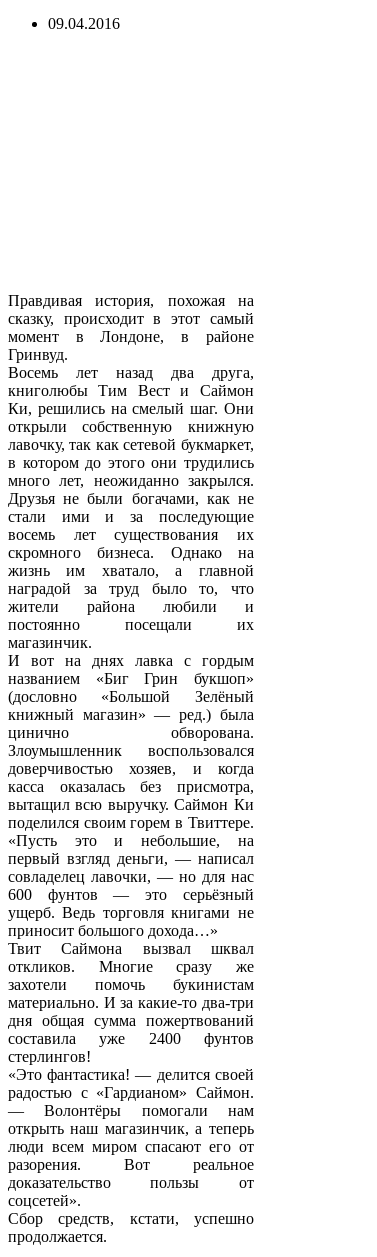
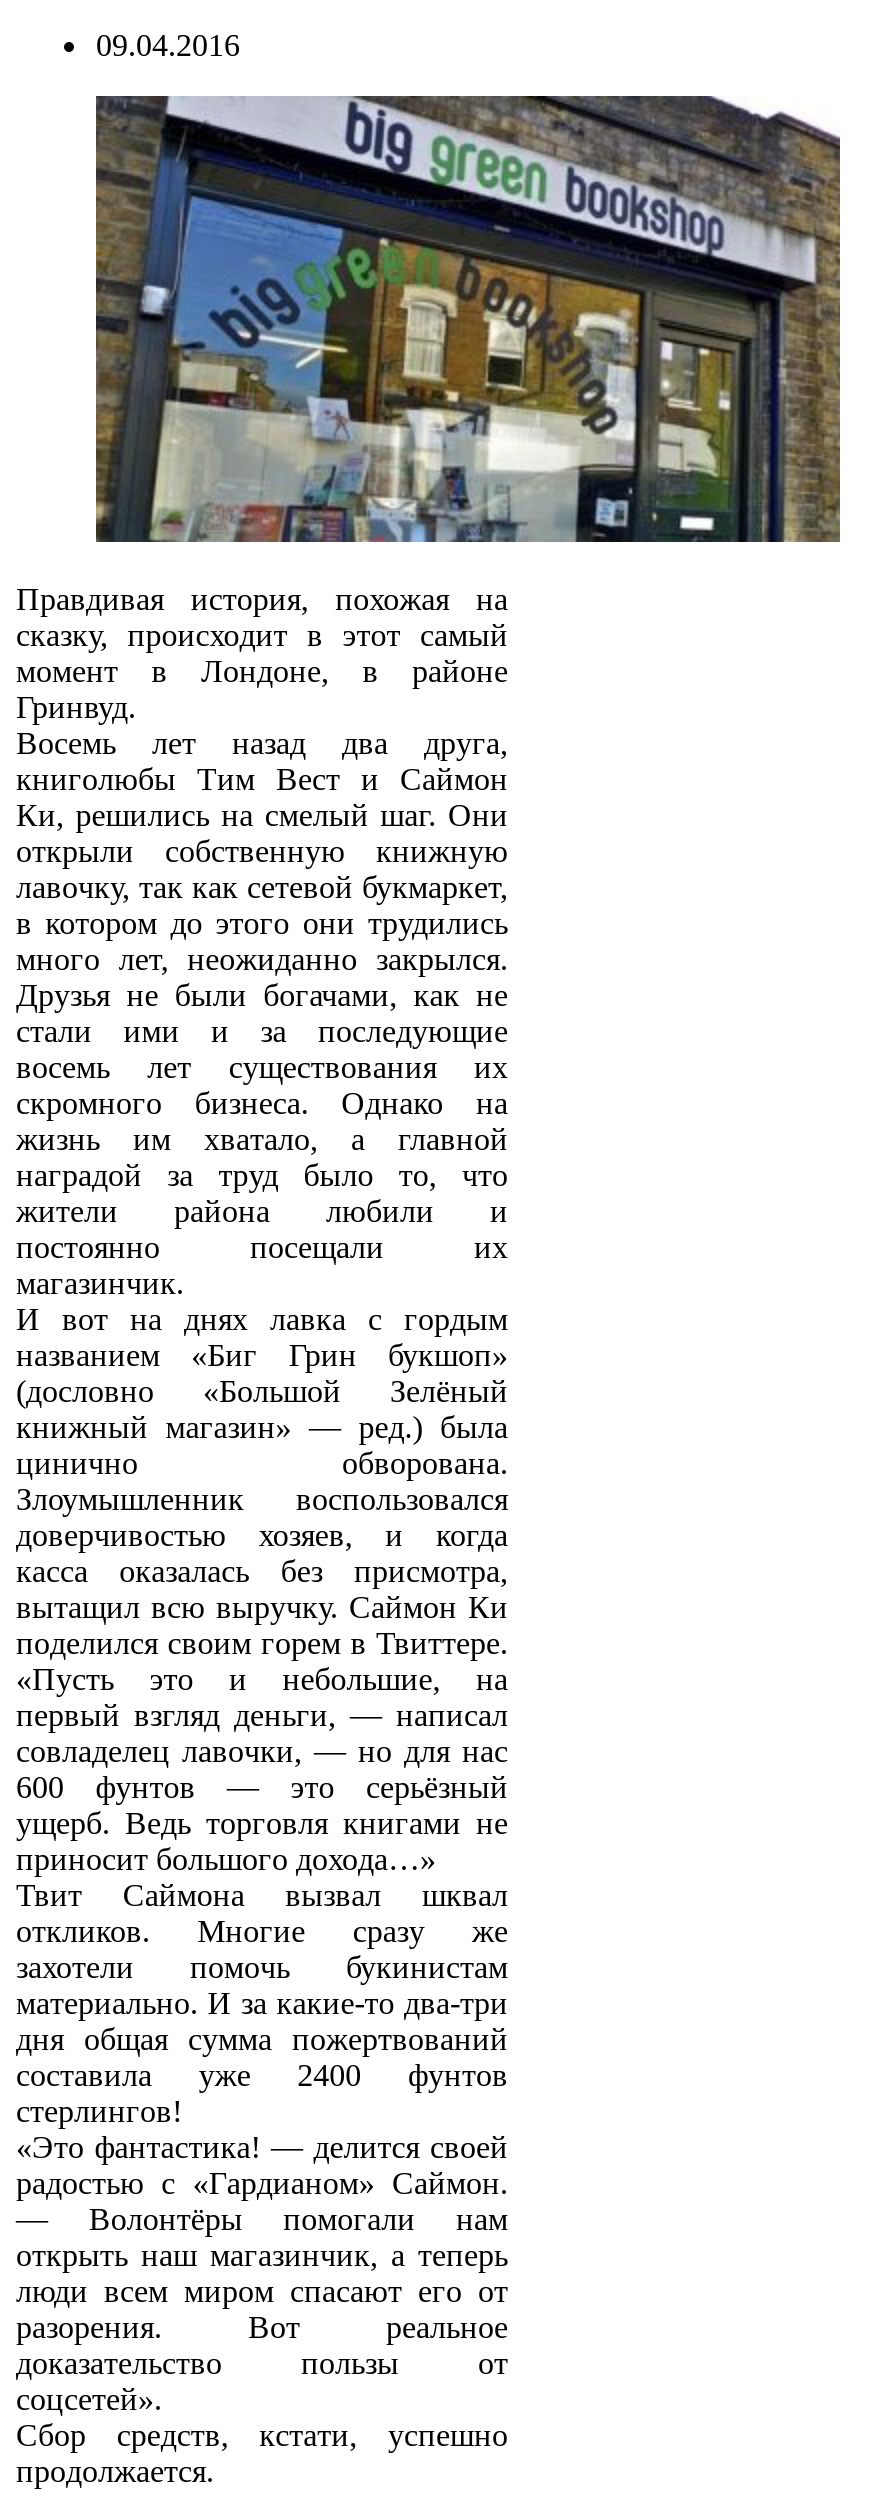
+ [image]
